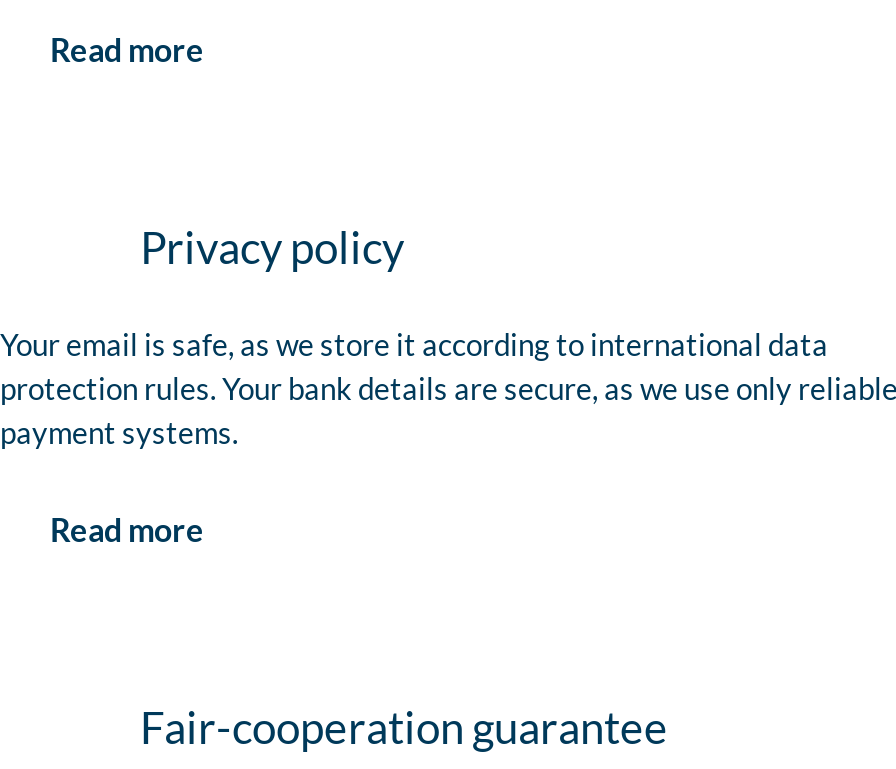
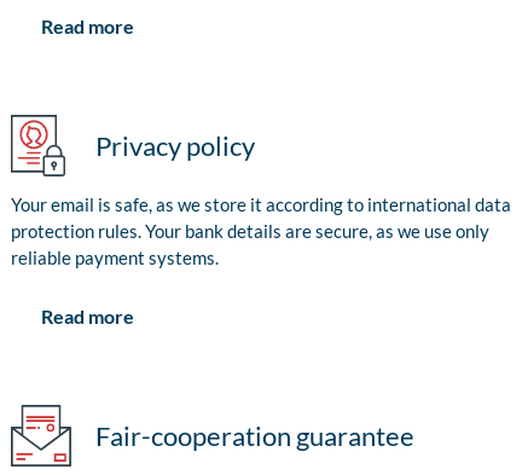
+ [image]

+ [image]
